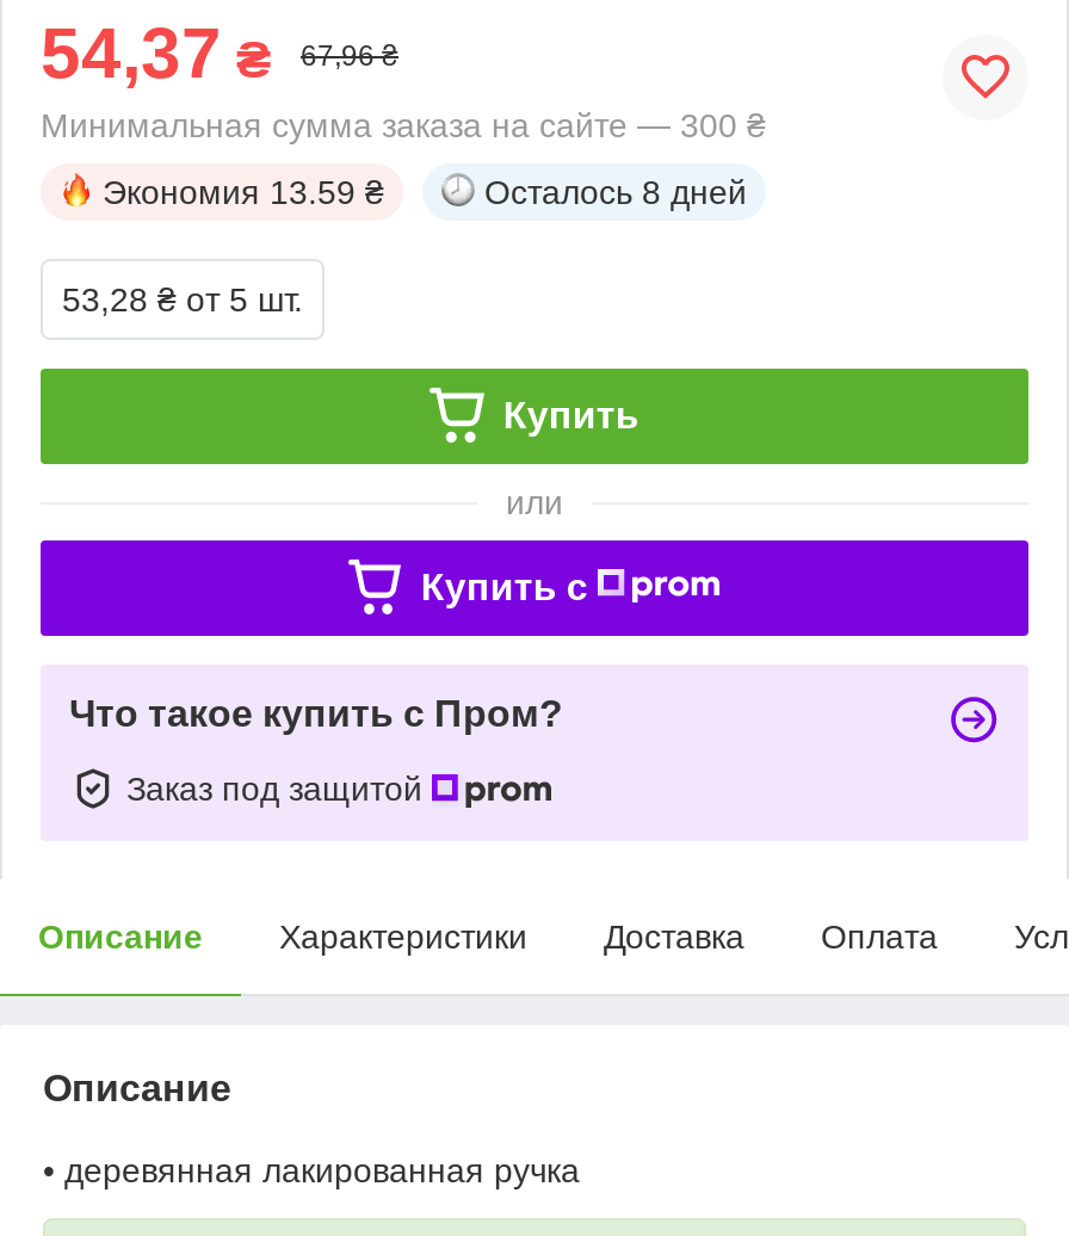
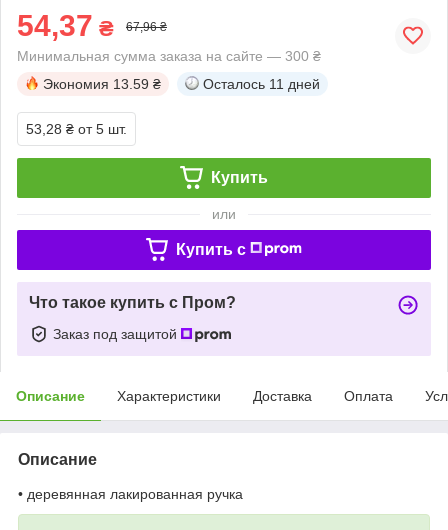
- Осталось 8 дней
+ Осталось 11 дней
